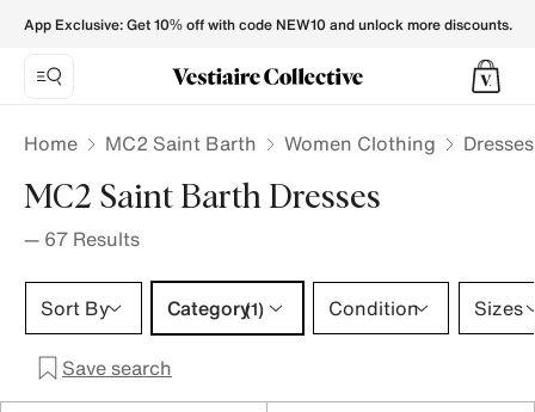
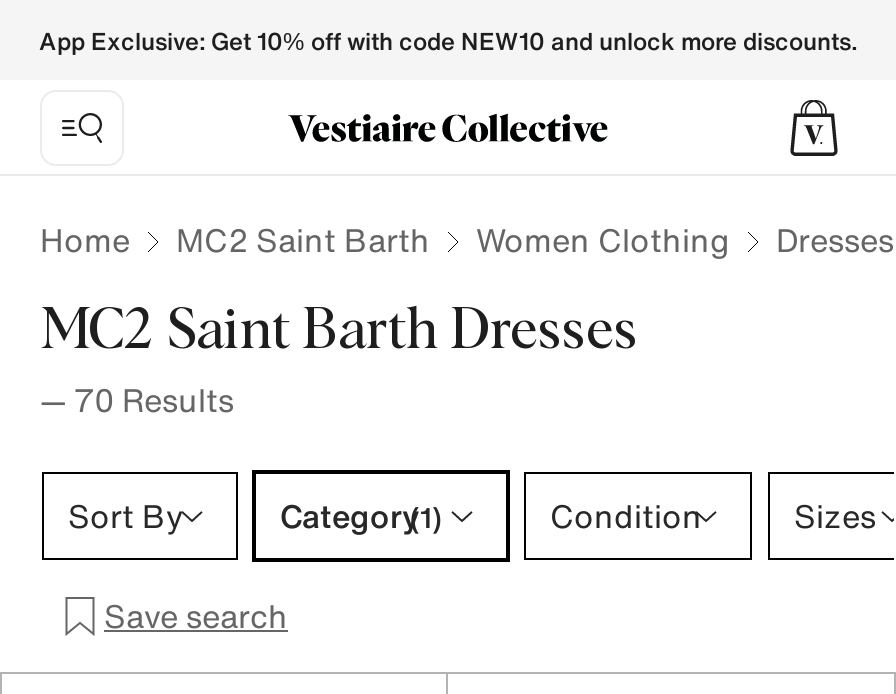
- — 67 Results
+ — 70 Results
